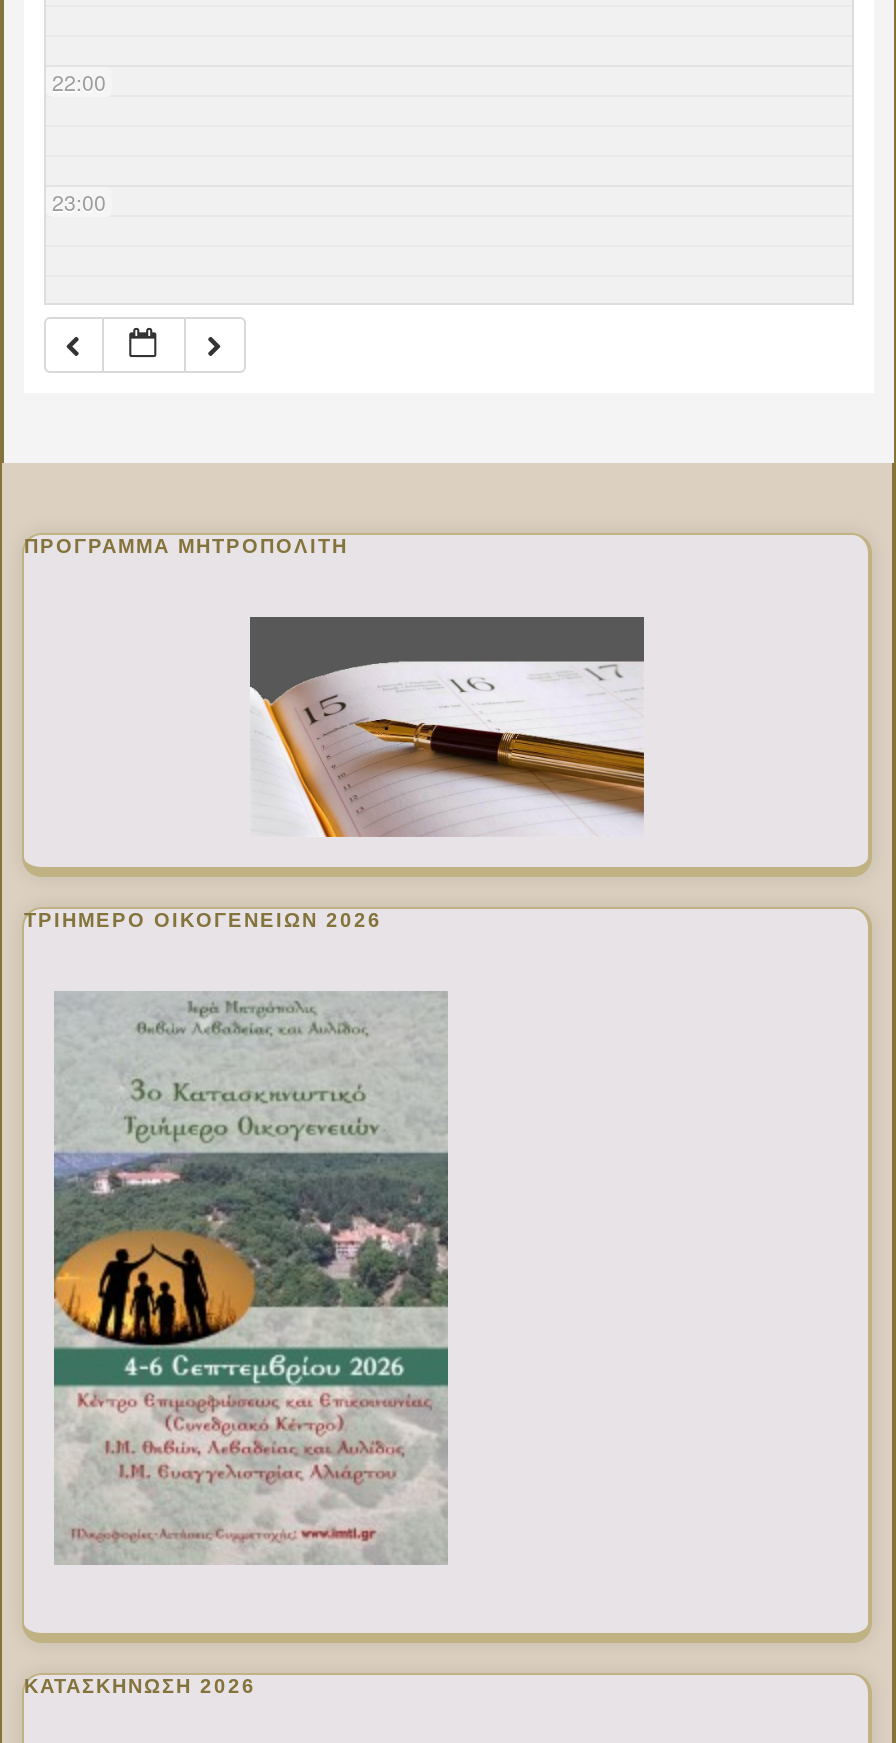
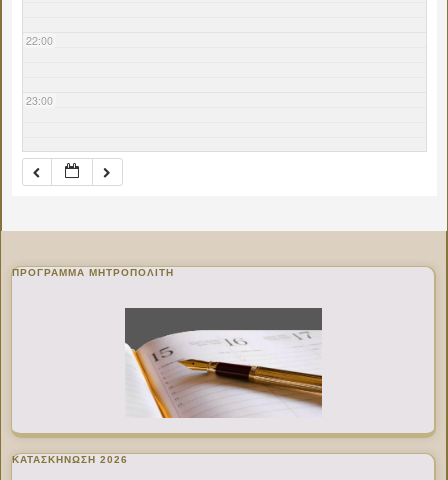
- ΤΡΙΗΜΕΡΟ ΟΙΚΟΓΕΝΕΙΩΝ 2026

- [image]
